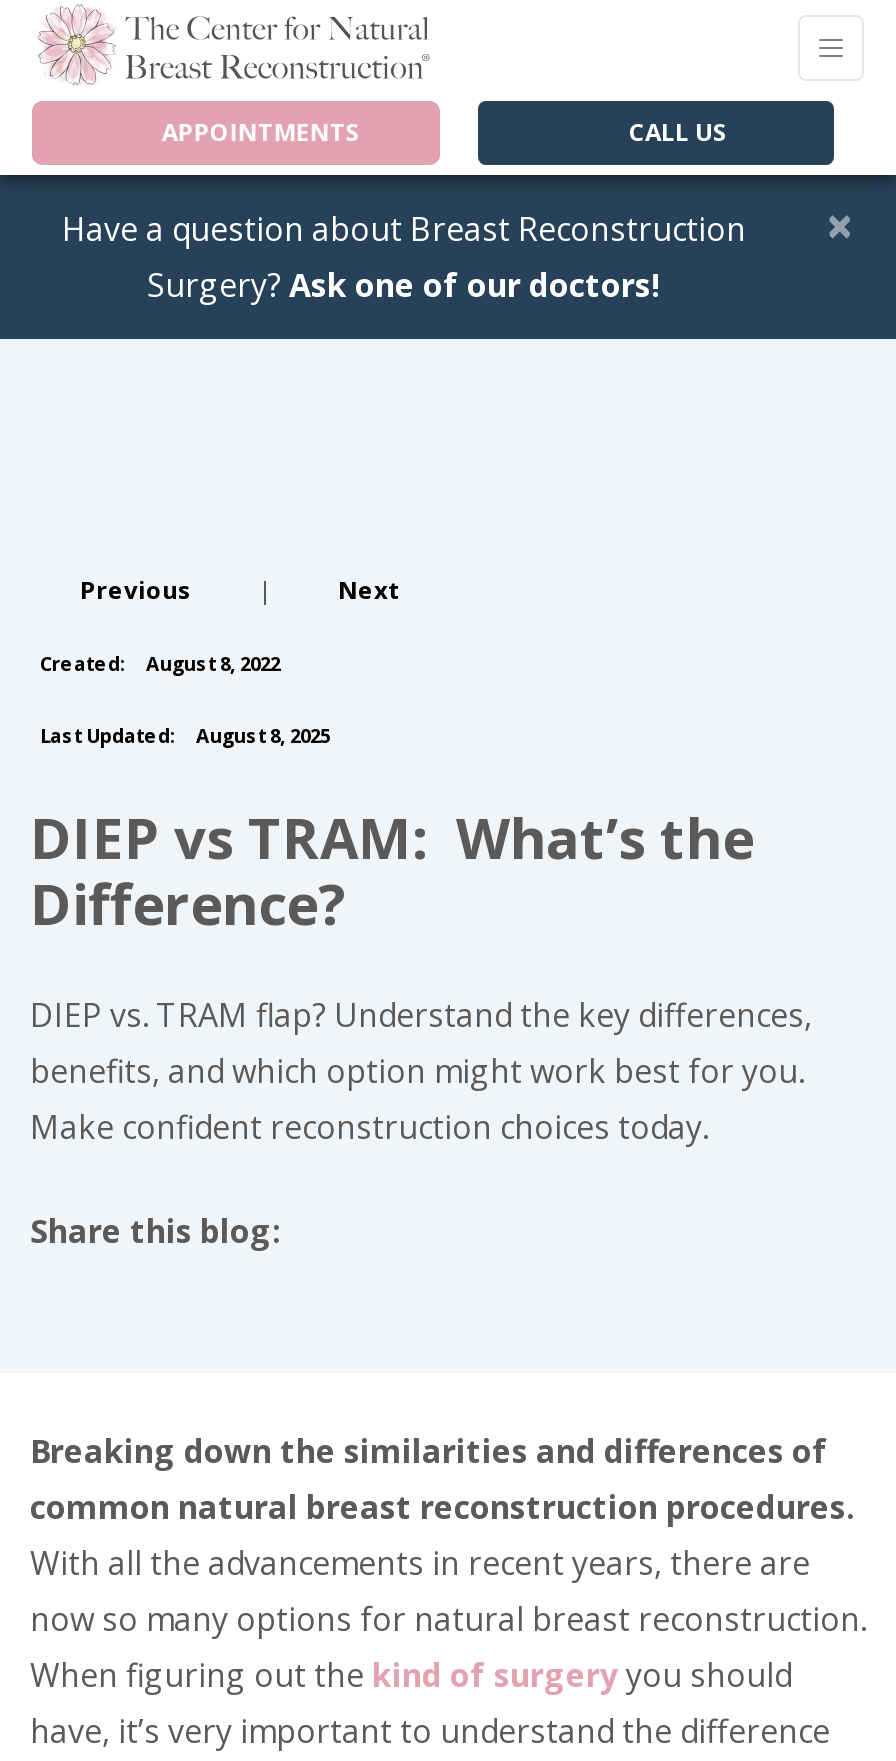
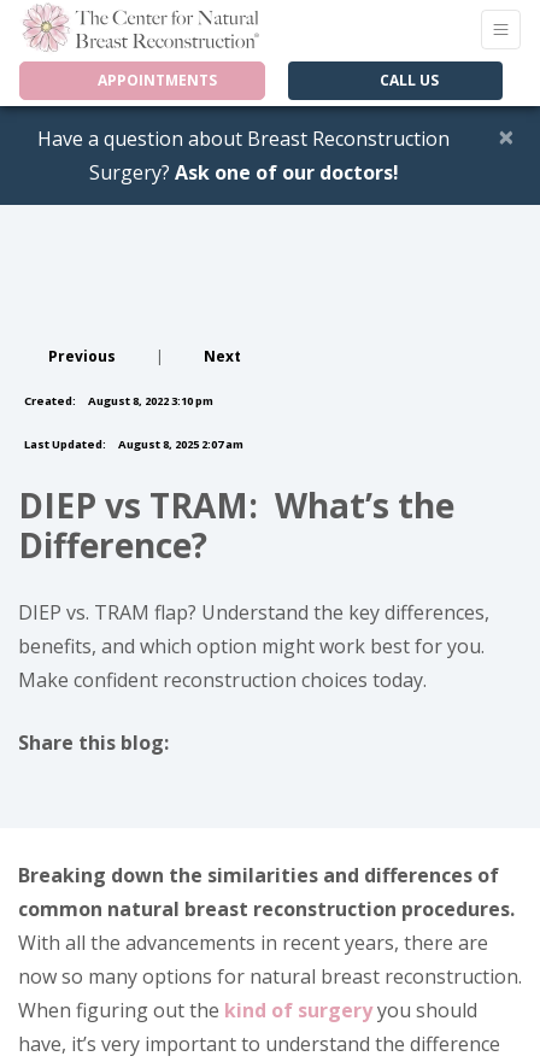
- Created: August 8, 2022
+ Created: August 8, 2022 3:10 pm

- Last Updated: August 8, 2025
+ Last Updated: August 8, 2025 2:07 am
